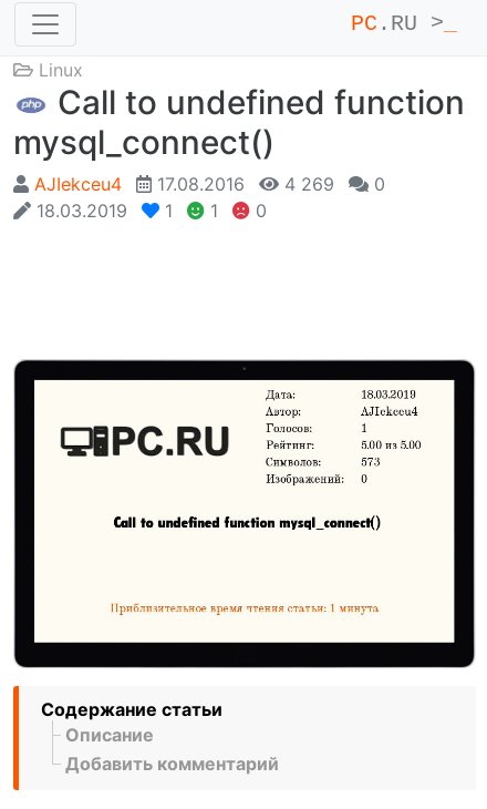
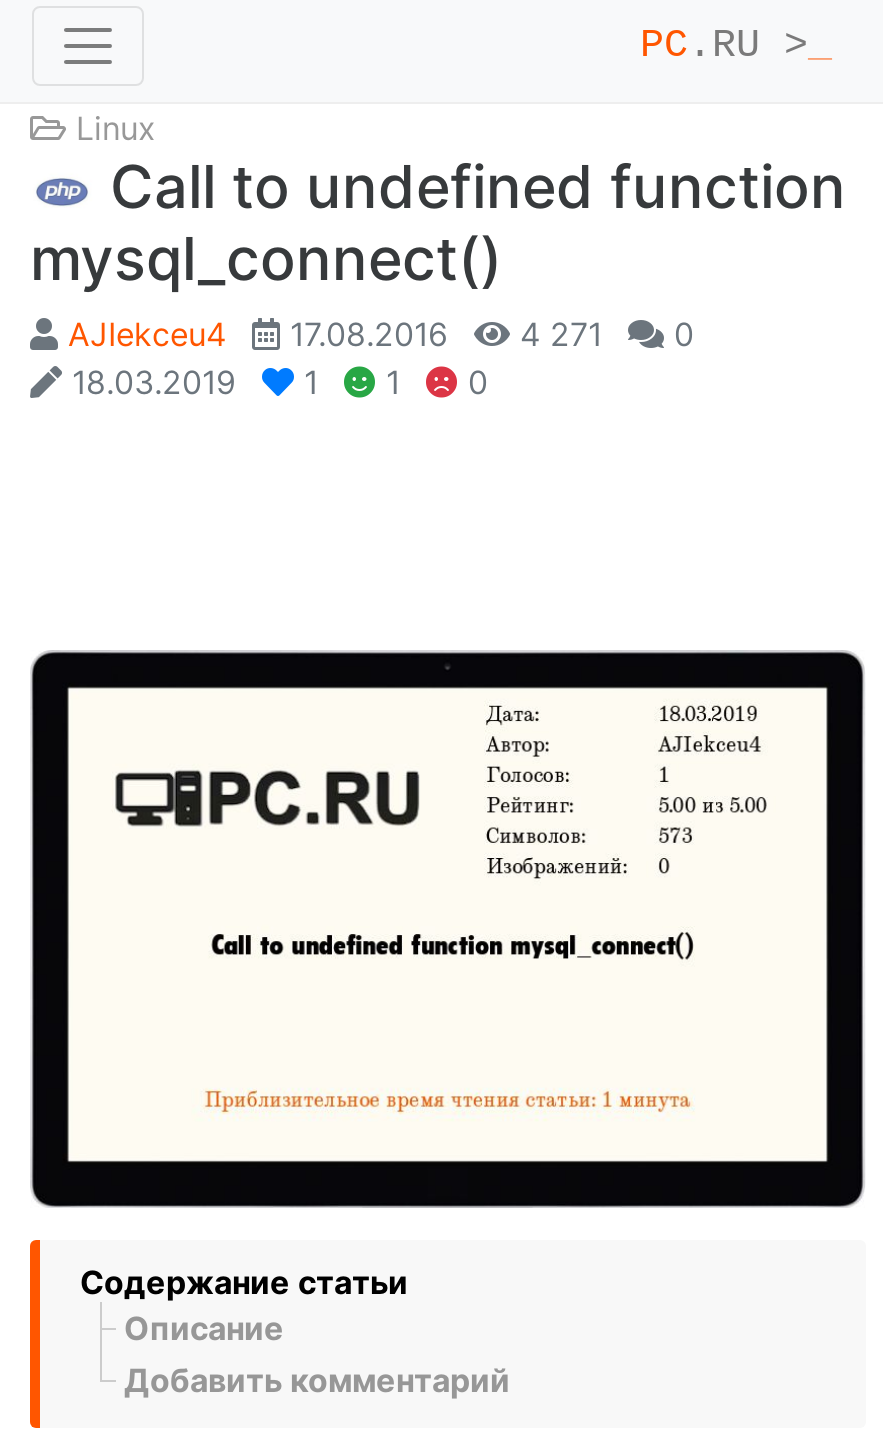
- AJIekceu4 17.08.2016 4 269 0
+ AJIekceu4 17.08.2016 4 271 0
